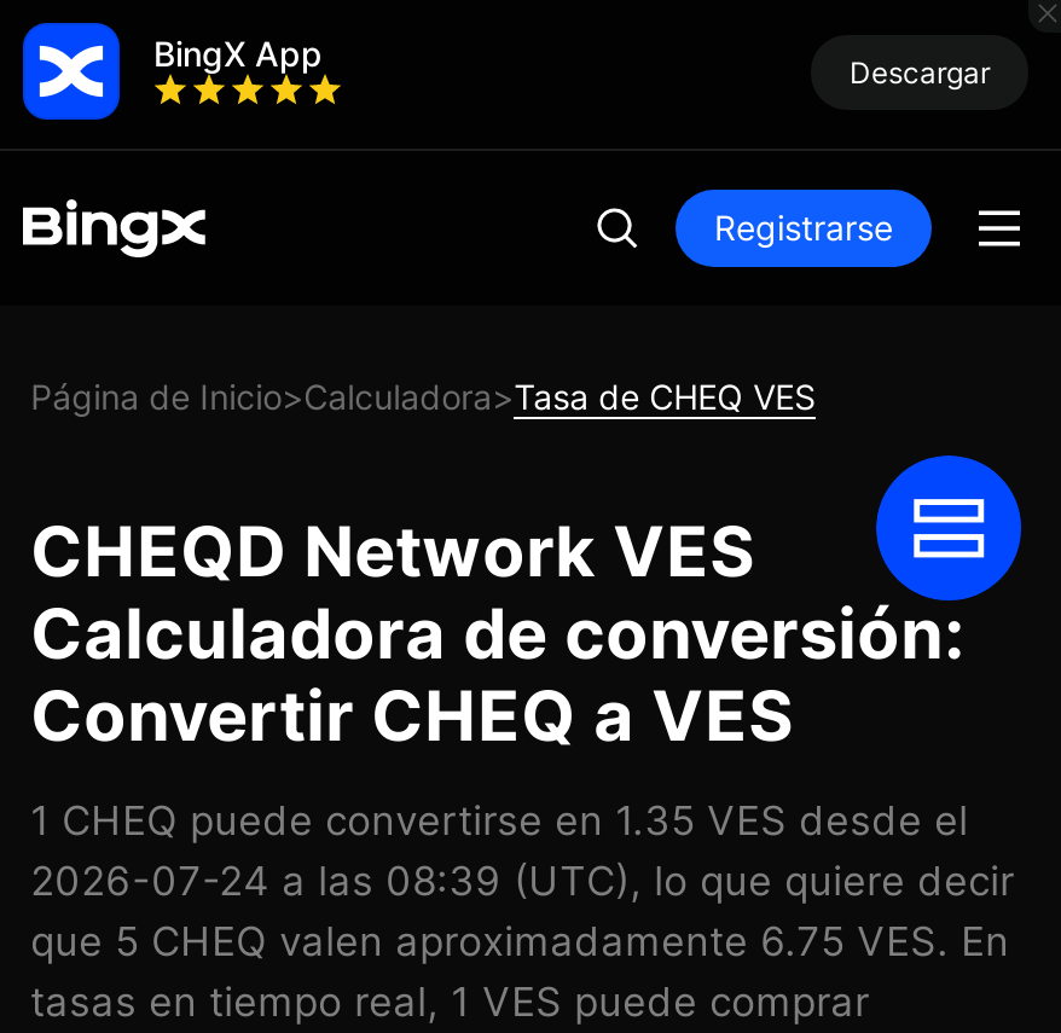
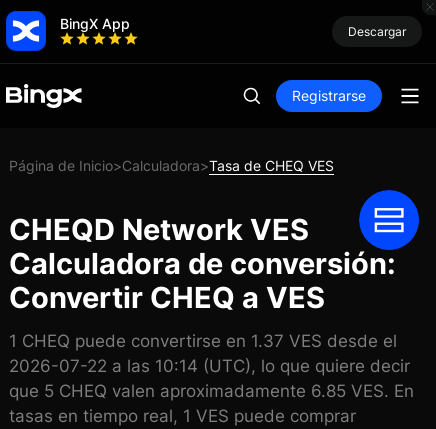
- 1 CHEQ puede convertirse en 1.35 VES desde el
+ 1 CHEQ puede convertirse en 1.37 VES desde el

- 2026-07-24 a las 08:39 (UTC), lo que quiere decir
+ 2026-07-22 a las 10:14 (UTC), lo que quiere decir

- que 5 CHEQ valen aproximadamente 6.75 VES. En
+ que 5 CHEQ valen aproximadamente 6.85 VES. En
